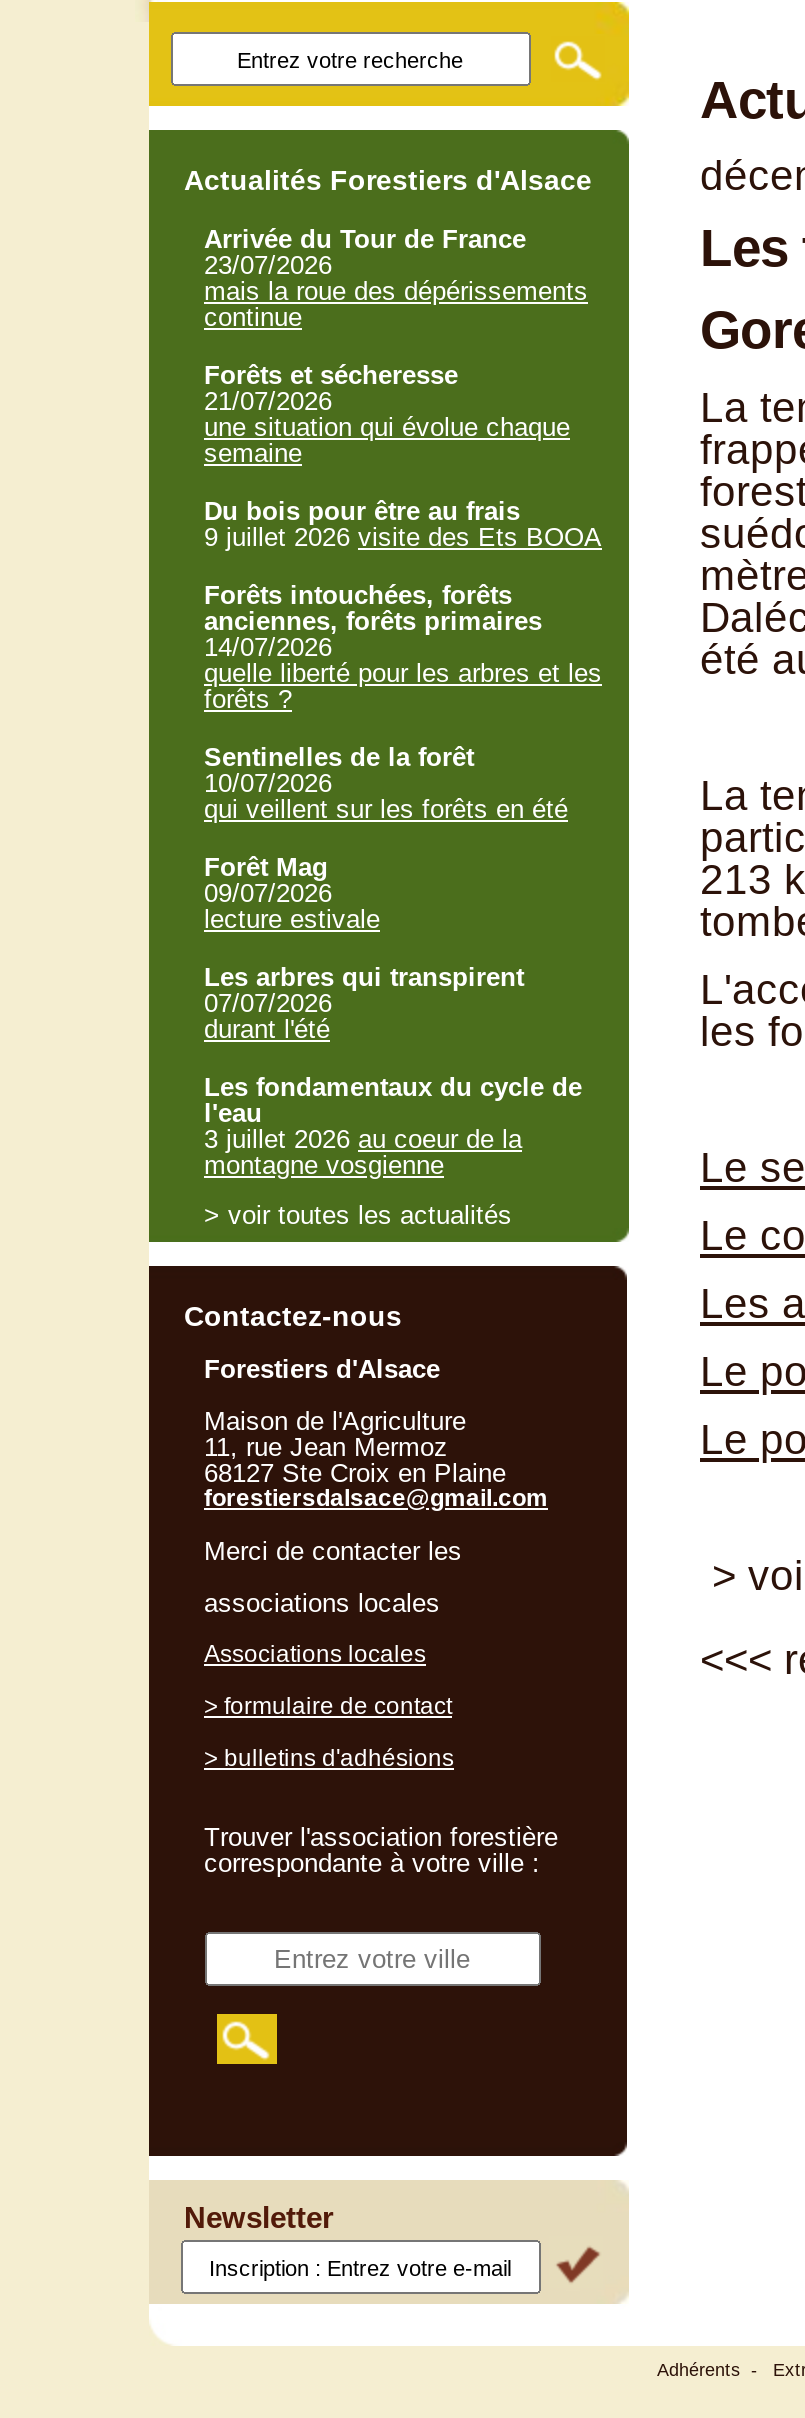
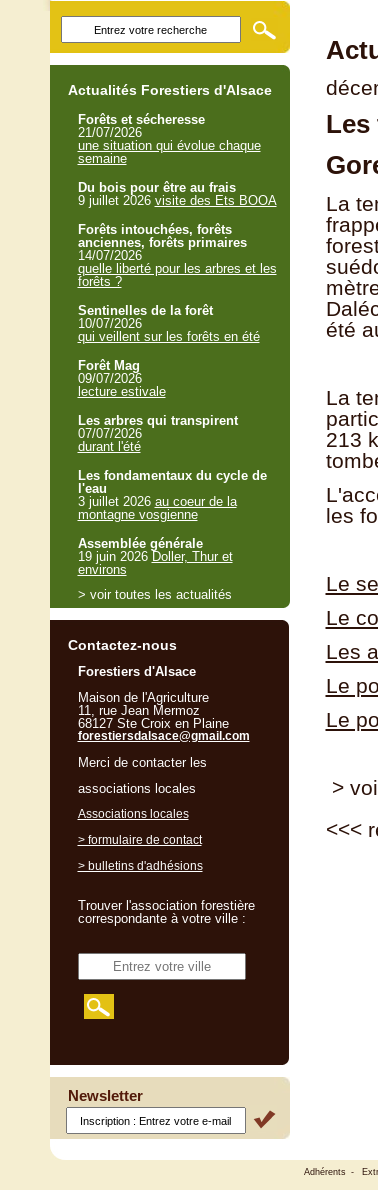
- Arrivée du Tour de France
- 23/07/2026
- mais la roue des dépérissements
- continue

moved up: Forêts et sécheresse | 21/07/2026 | une situation qui évolue chaque | ... | 3 juillet 2026 au coeur de la | montagne vosgienne

+ Assemblée générale
+ 19 juin 2026 Doller, Thur et
+ environs
